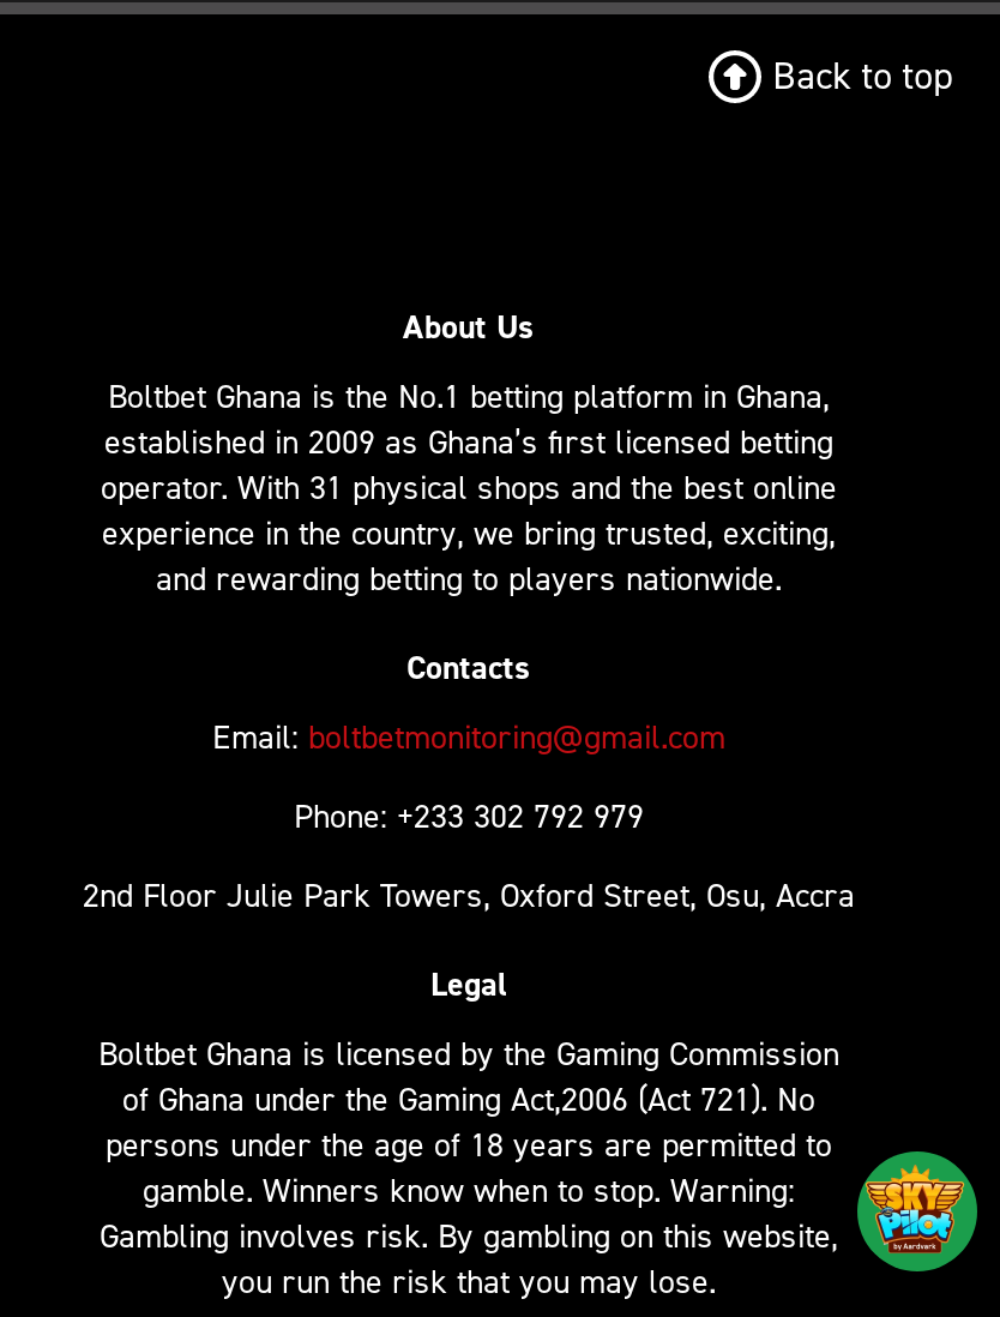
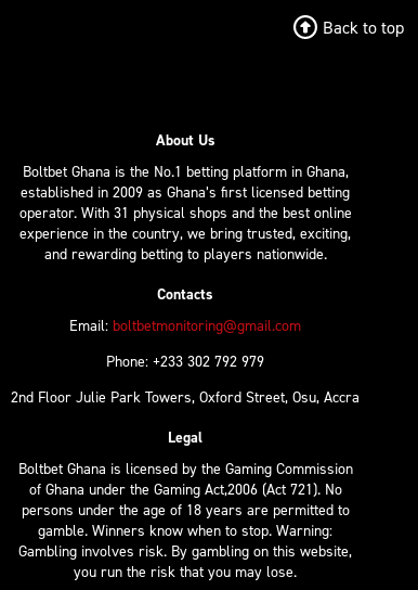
- [image]
